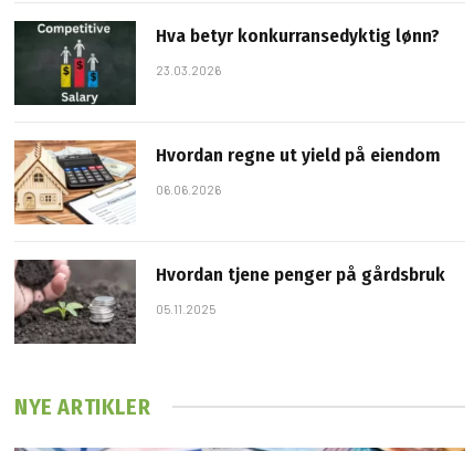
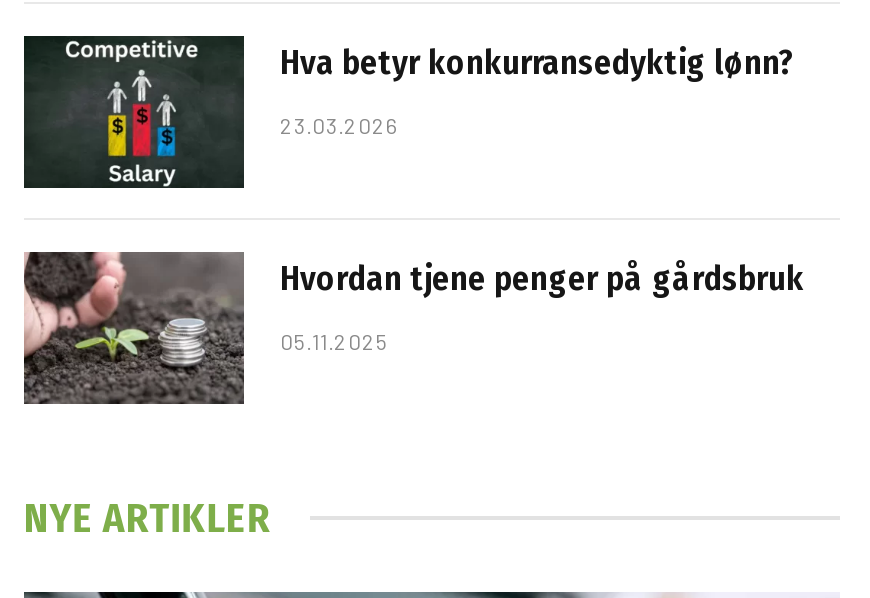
- [image]
- Hvordan regne ut yield på eiendom
- 06.06.2026
